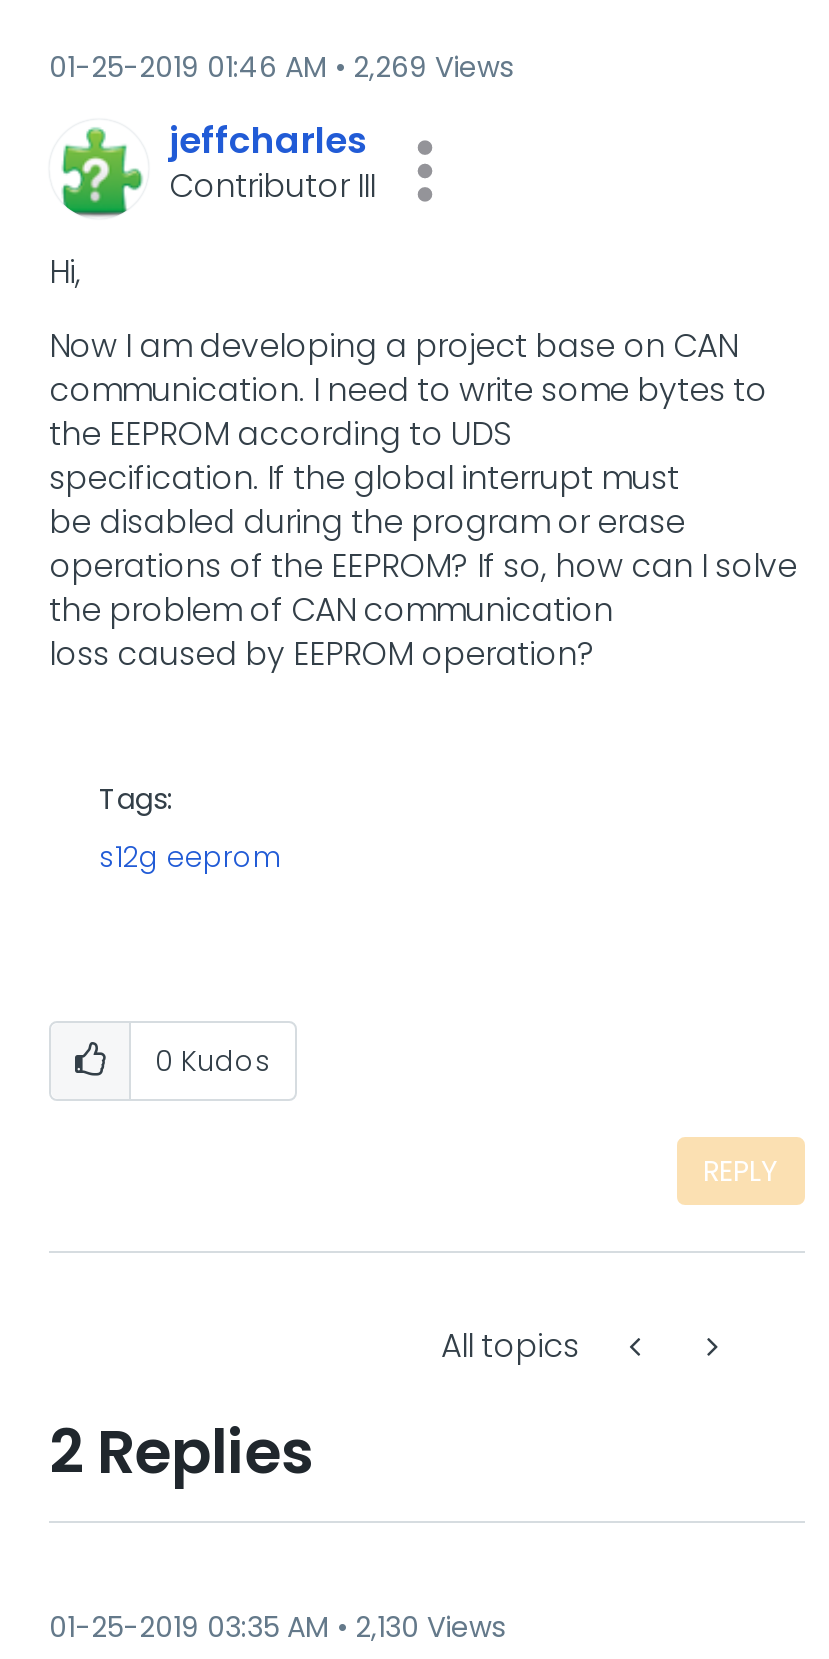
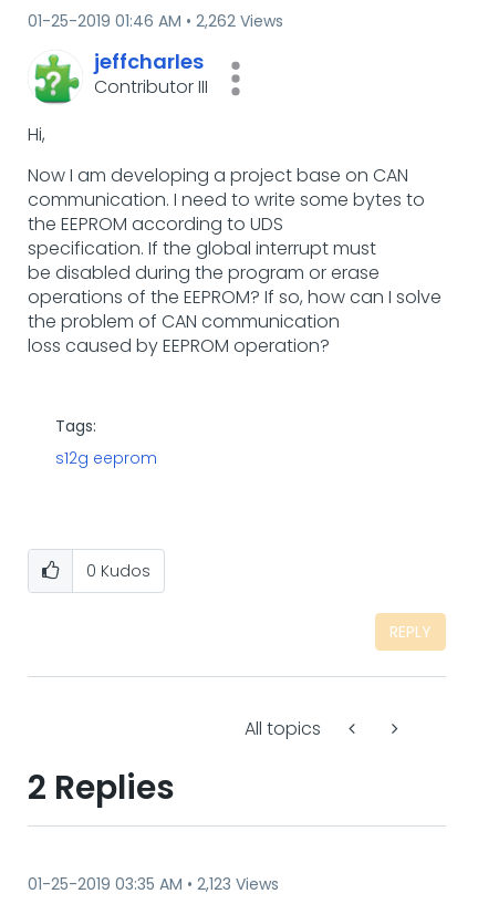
- 01-25-2019 01:46 AM 2,269 Views
+ 01-25-2019 01:46 AM 2,262 Views

- 01-25-2019 03:35 AM 2,130 Views
+ 01-25-2019 03:35 AM 2,123 Views
